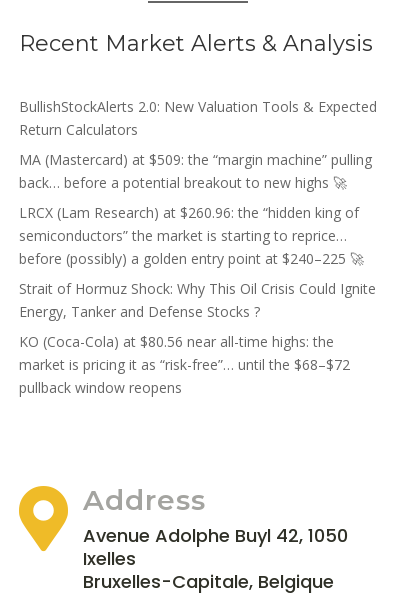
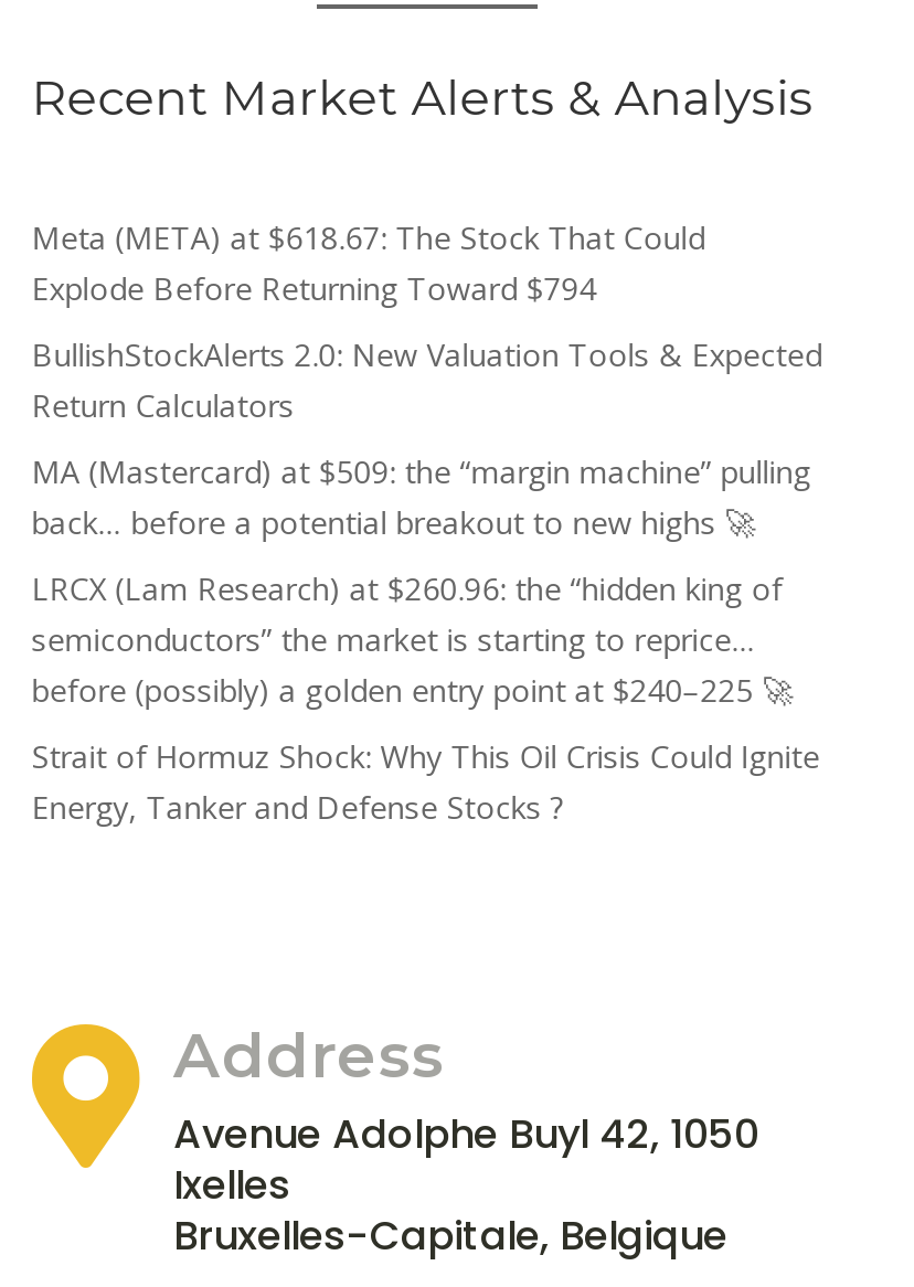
+ Meta (META) at $618.67: The Stock That Could
+ Explode Before Returning Toward $794

moved down: BullishStockAlerts 2.0: New Valuation Tools & Expected | Return Calculators | MA (Mastercard) at $509: the “margin machine” pulling | LRCX (Lam Research) at $260.96: the “hidden king of | semiconductors” the market is starting to reprice… | Strait of Hormuz Shock: Why This Oil Crisis Could Ignite | Energy, Tanker and Defense Stocks ?

- KO (Coca-Cola) at $80.56 near all-time highs: the
- market is pricing it as “risk-free”… until the $68–$72
- pullback window reopens
